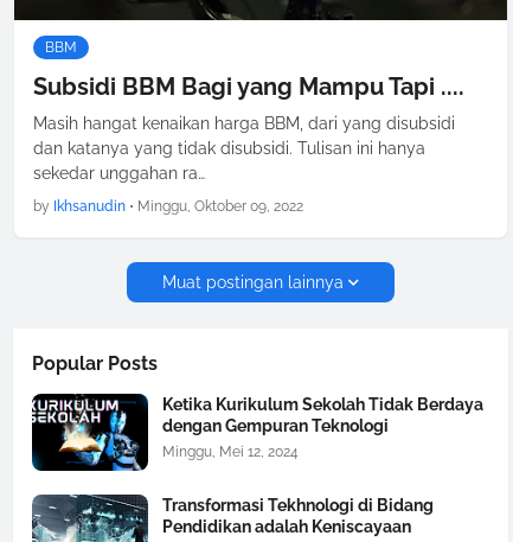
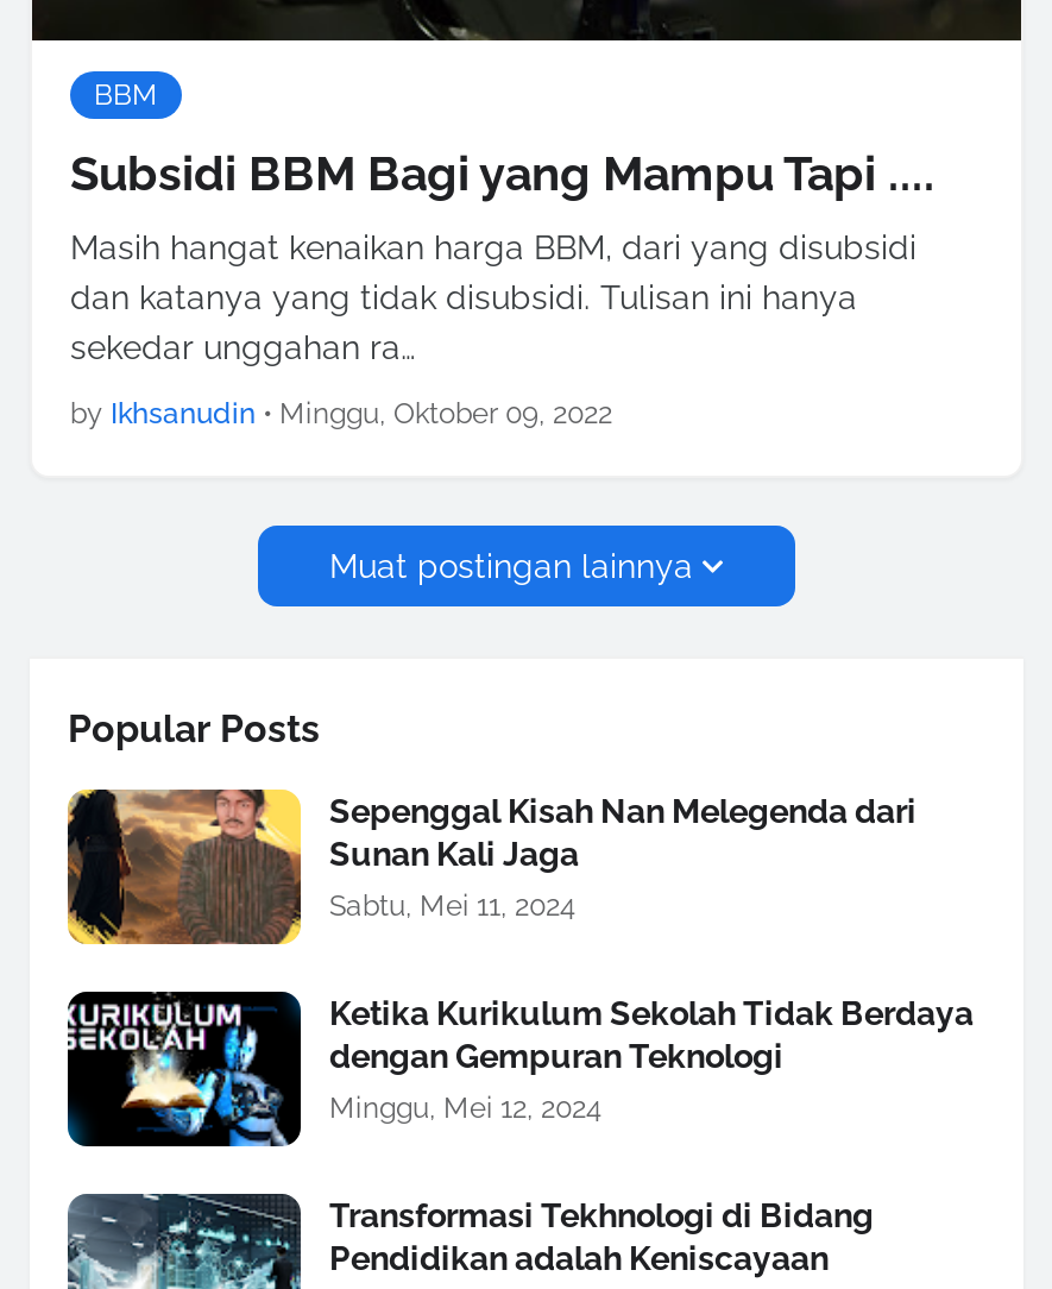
+ [image]
+ Sepenggal Kisah Nan Melegenda dari
+ Sunan Kali Jaga
+ Sabtu, Mei 11, 2024
